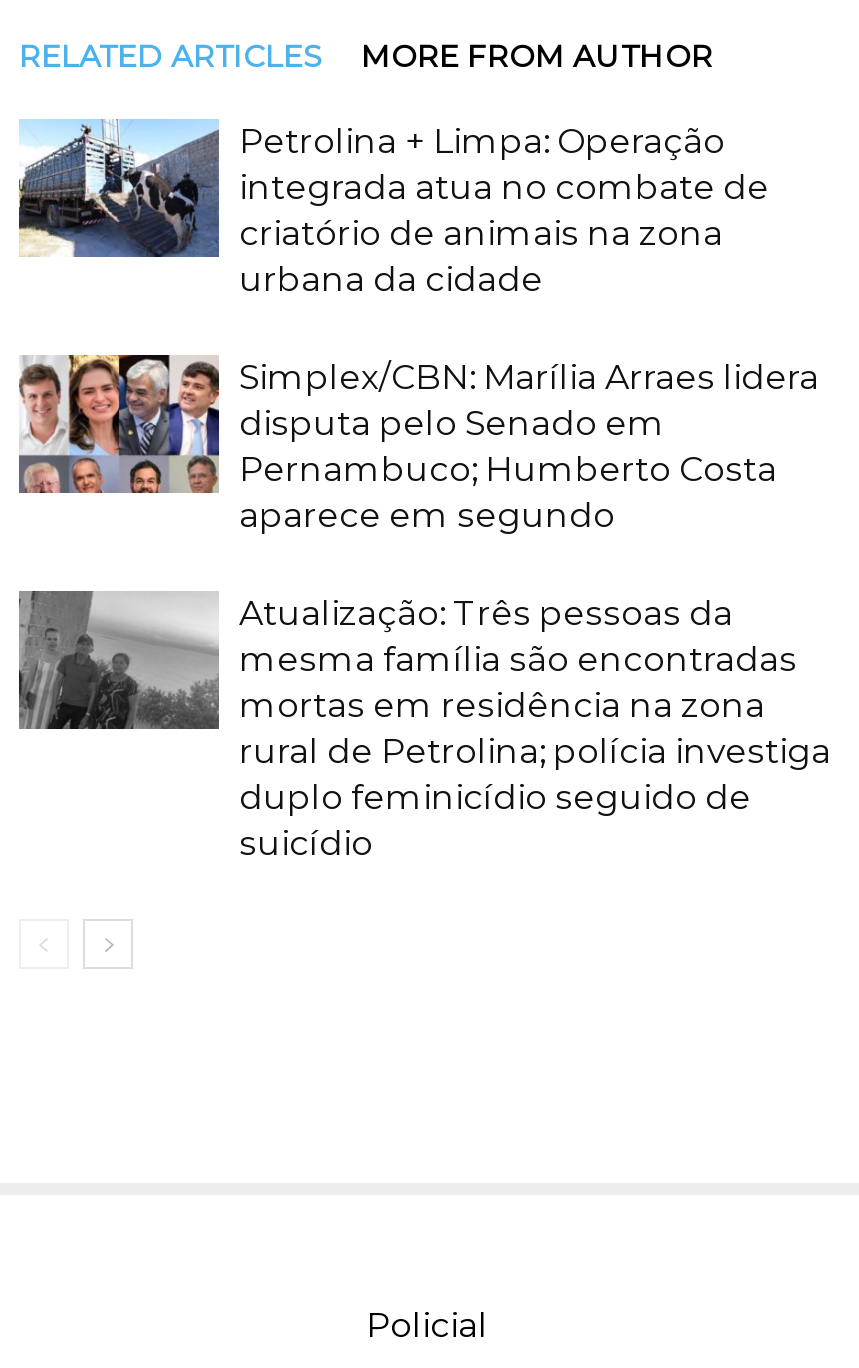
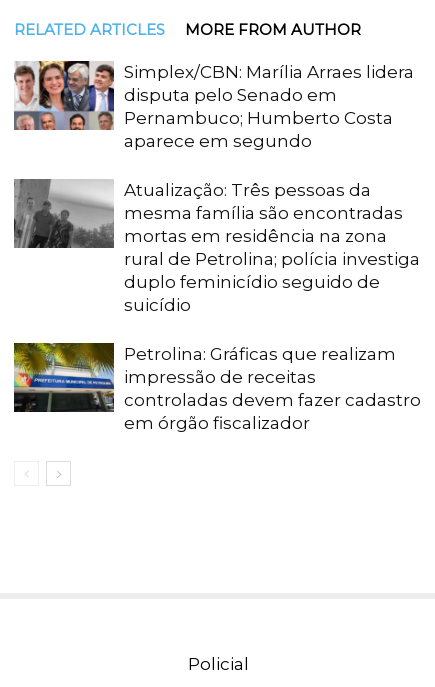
- [image]
- Petrolina + Limpa: Operação
- integrada atua no combate de
- criatório de animais na zona
- urbana da cidade

moved up: [image] | Simplex/CBN: Marília Arraes lidera | disputa pelo Senado em | ... | duplo feminicídio seguido de | suicídio

+ [image]
+ Petrolina: Gráficas que realizam
+ impressão de receitas
+ controladas devem fazer cadastro
+ em órgão fiscalizador
